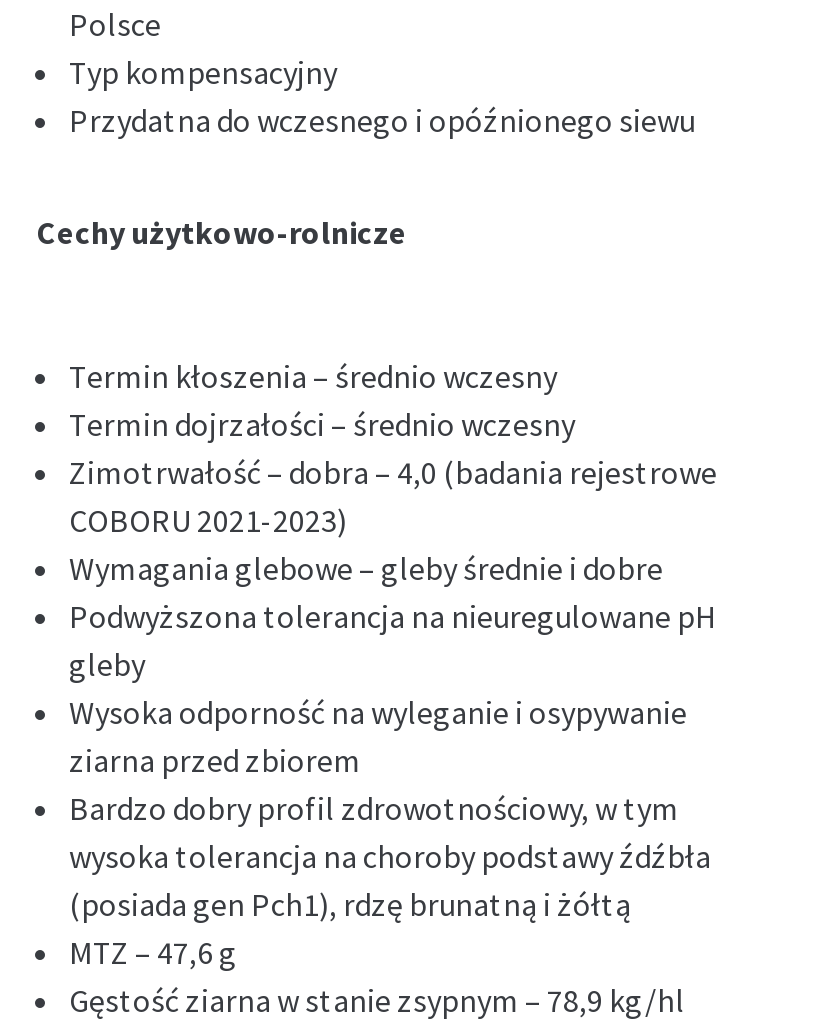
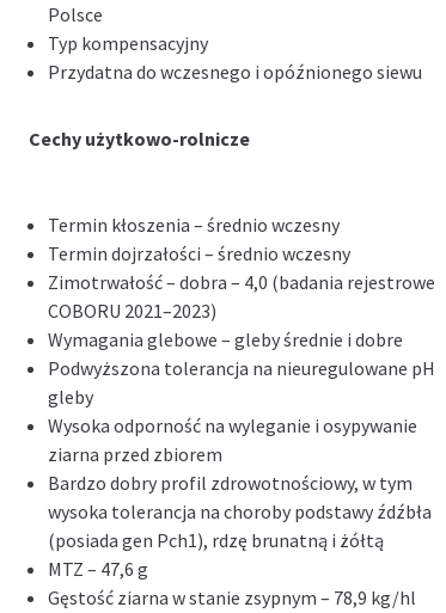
- COBORU 2021-2023)
+ COBORU 2021–2023)
